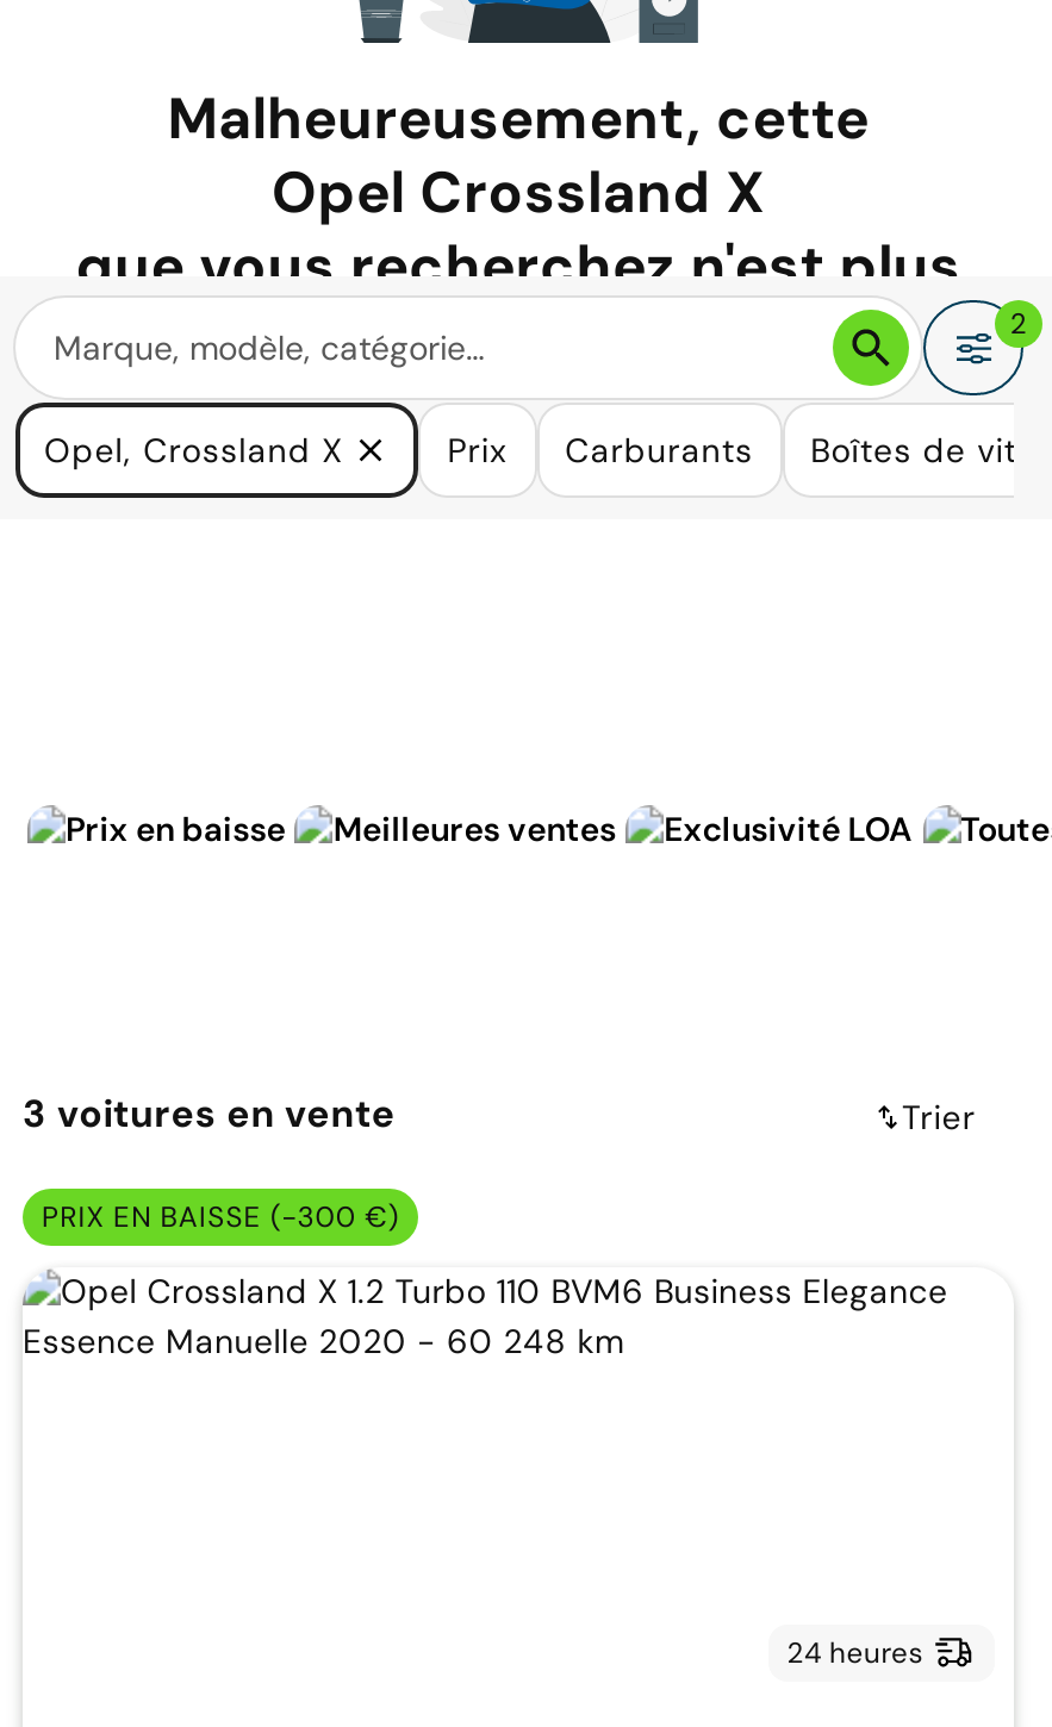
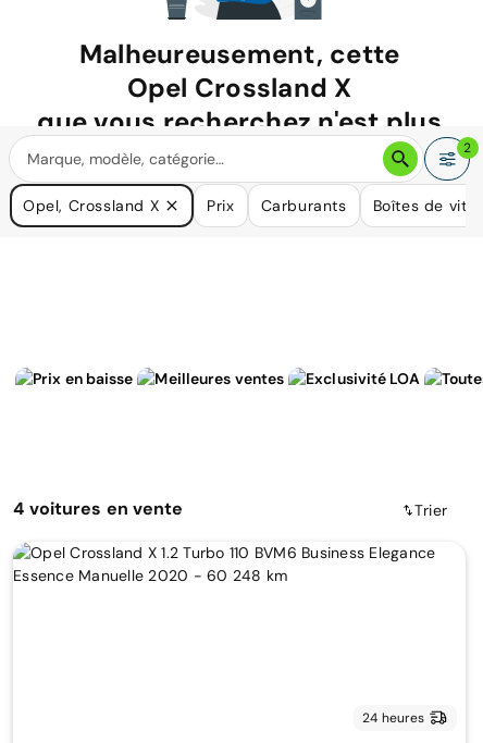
- 3 voitures en vente
+ 4 voitures en vente

- PRIX EN BAISSE (-300 €)
